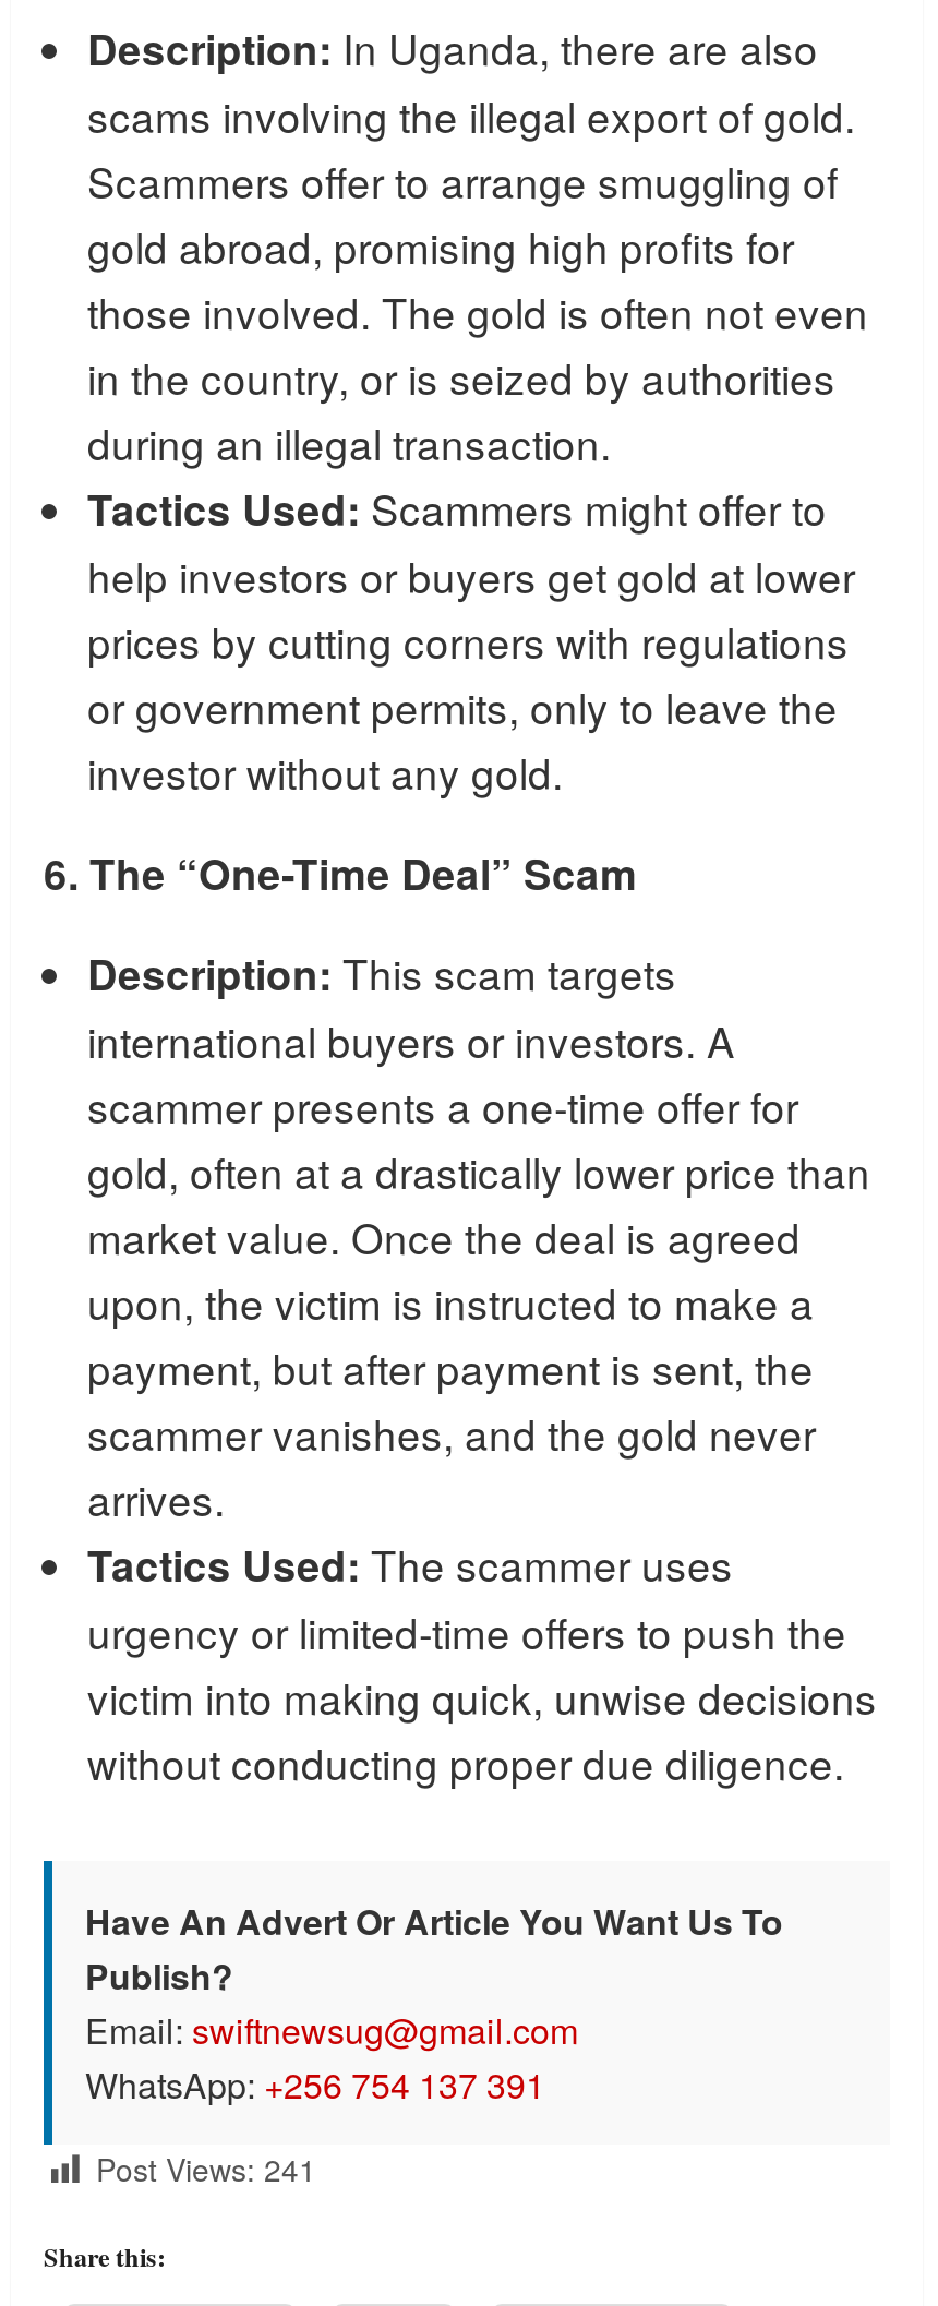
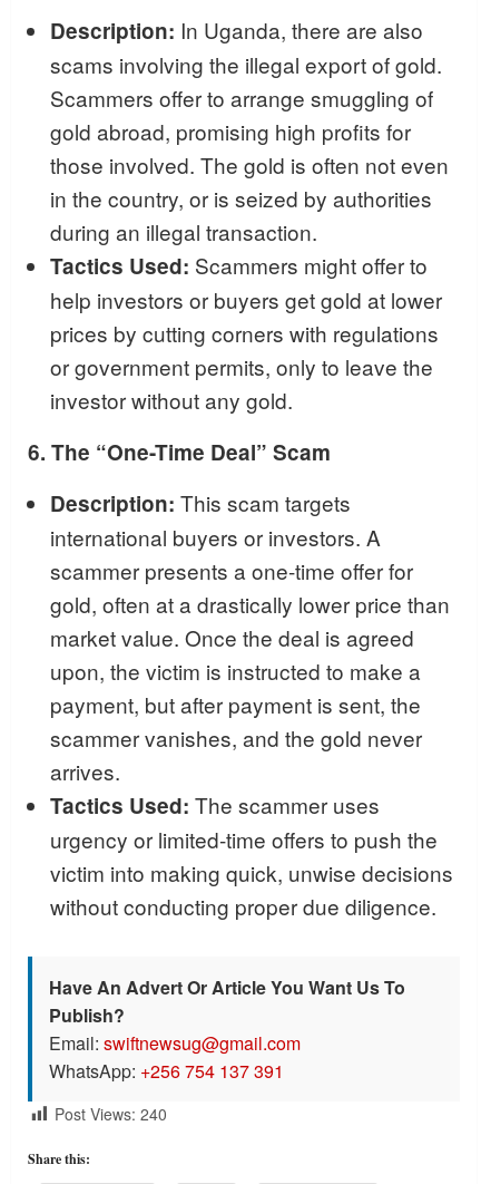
- Post Views: 241
+ Post Views: 240
